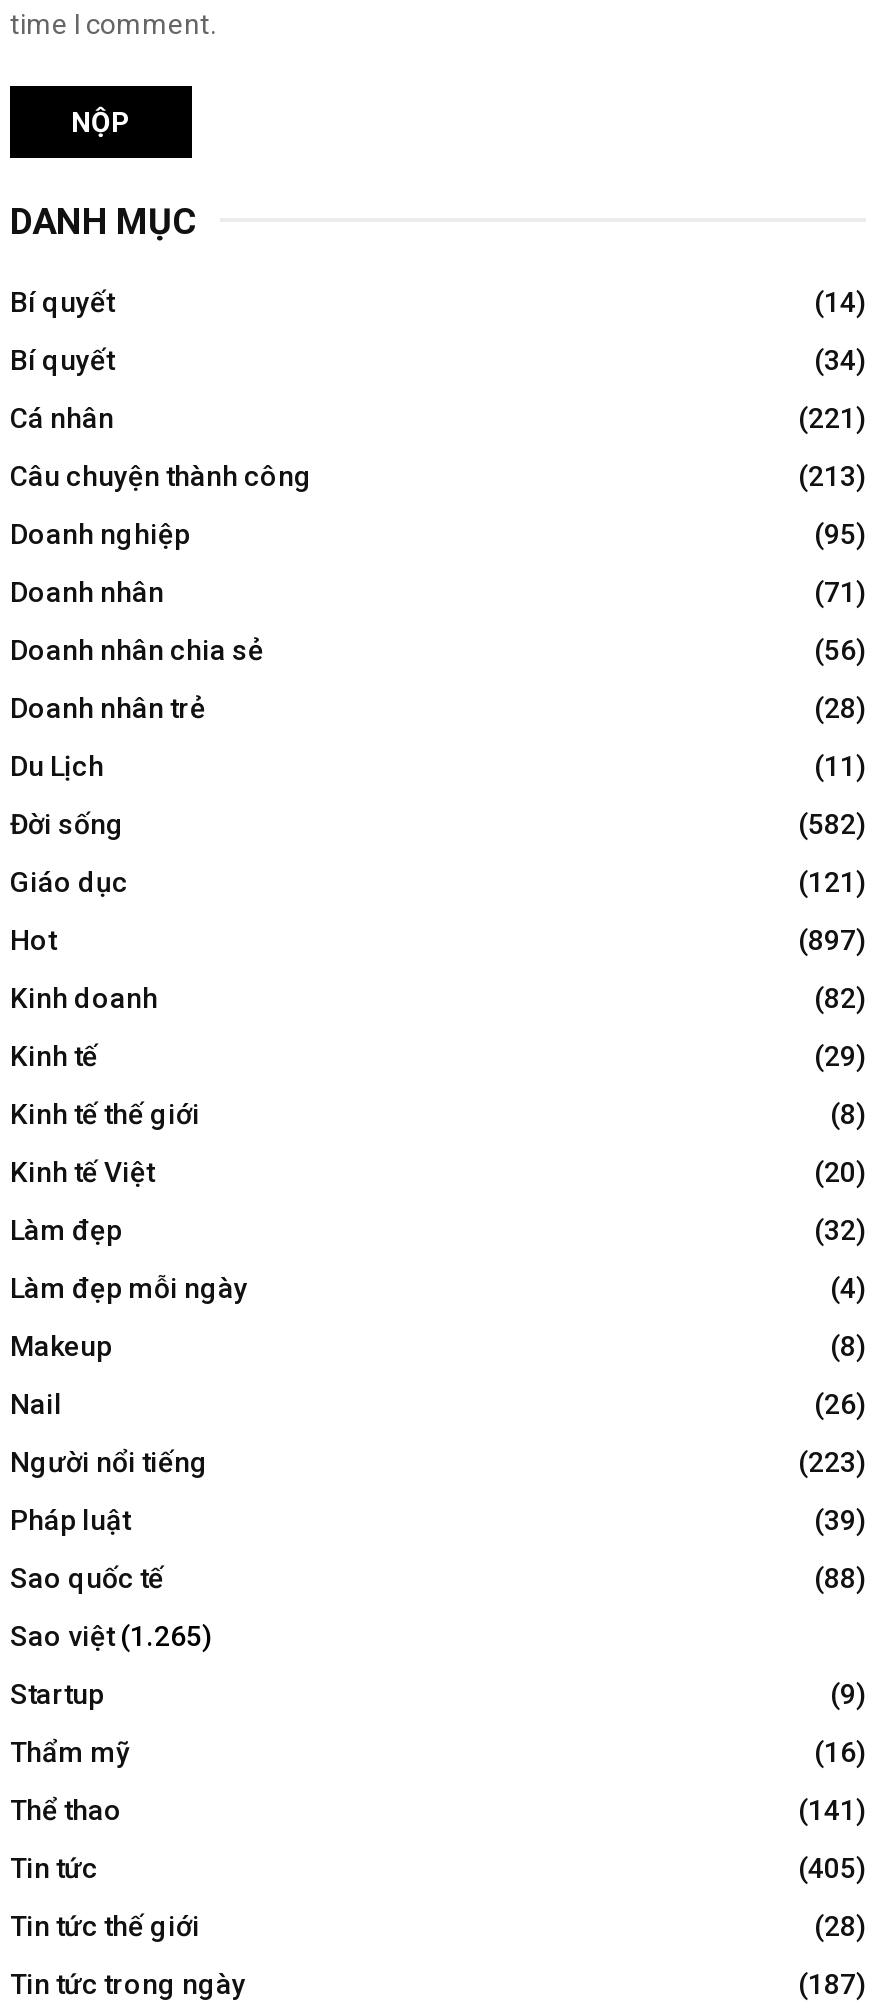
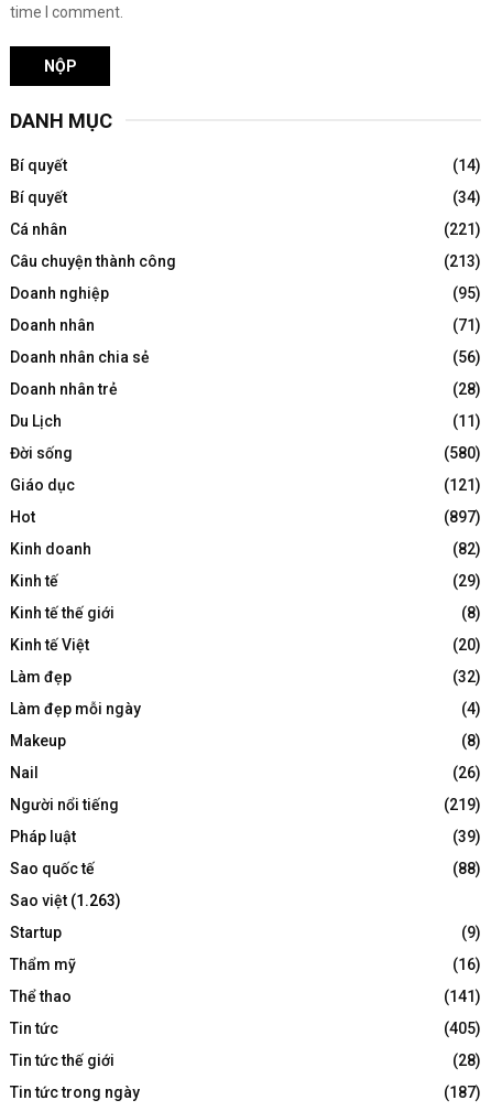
- (582)
+ (580)

- (223)
+ (219)

- Sao việt (1.265)
+ Sao việt (1.263)
